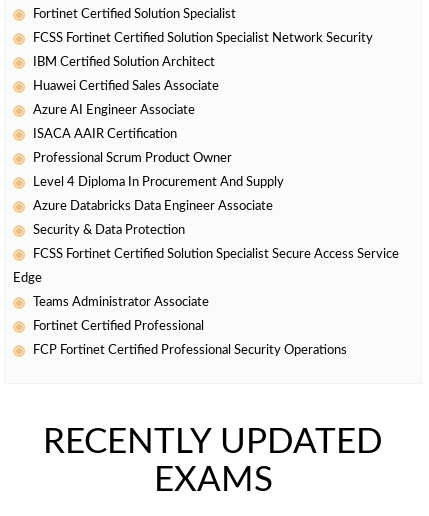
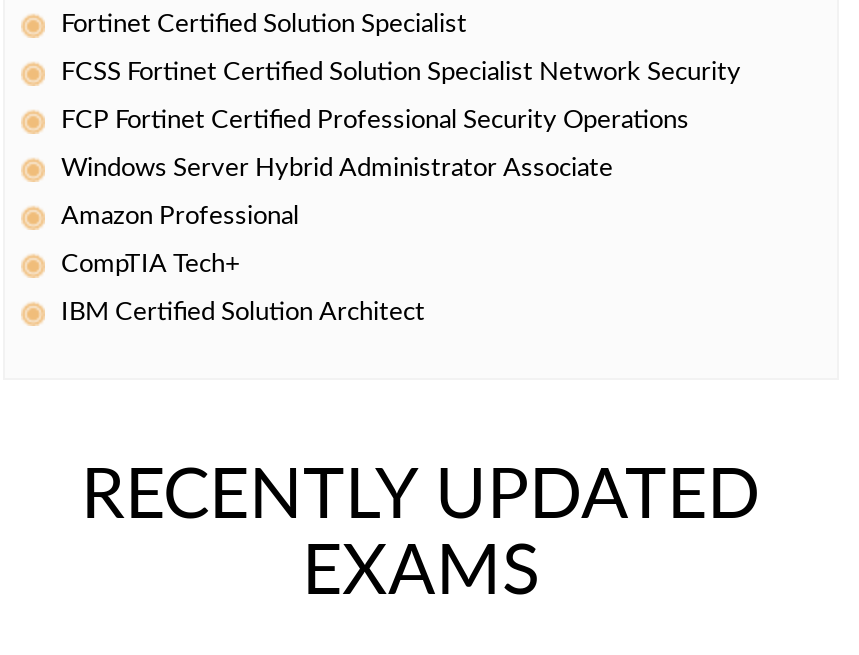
+ Windows Server Hybrid Administrator Associate
+ Amazon Professional
+ CompTIA Tech+

moved down: IBM Certified Solution Architect

- Huawei Certified Sales Associate
- Azure AI Engineer Associate
- ISACA AAIR Certification
- Professional Scrum Product Owner
- Level 4 Diploma In Procurement And Supply
- Azure Databricks Data Engineer Associate
- Security & Data Protection
- FCSS Fortinet Certified Solution Specialist Secure Access Service
- Edge
- Teams Administrator Associate
- Fortinet Certified Professional

moved up: FCP Fortinet Certified Professional Security Operations
